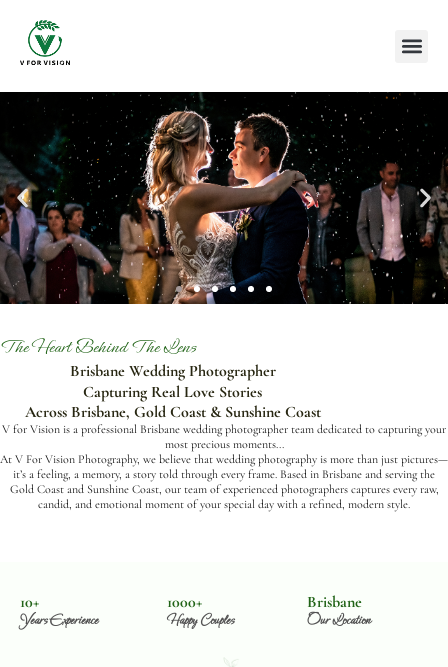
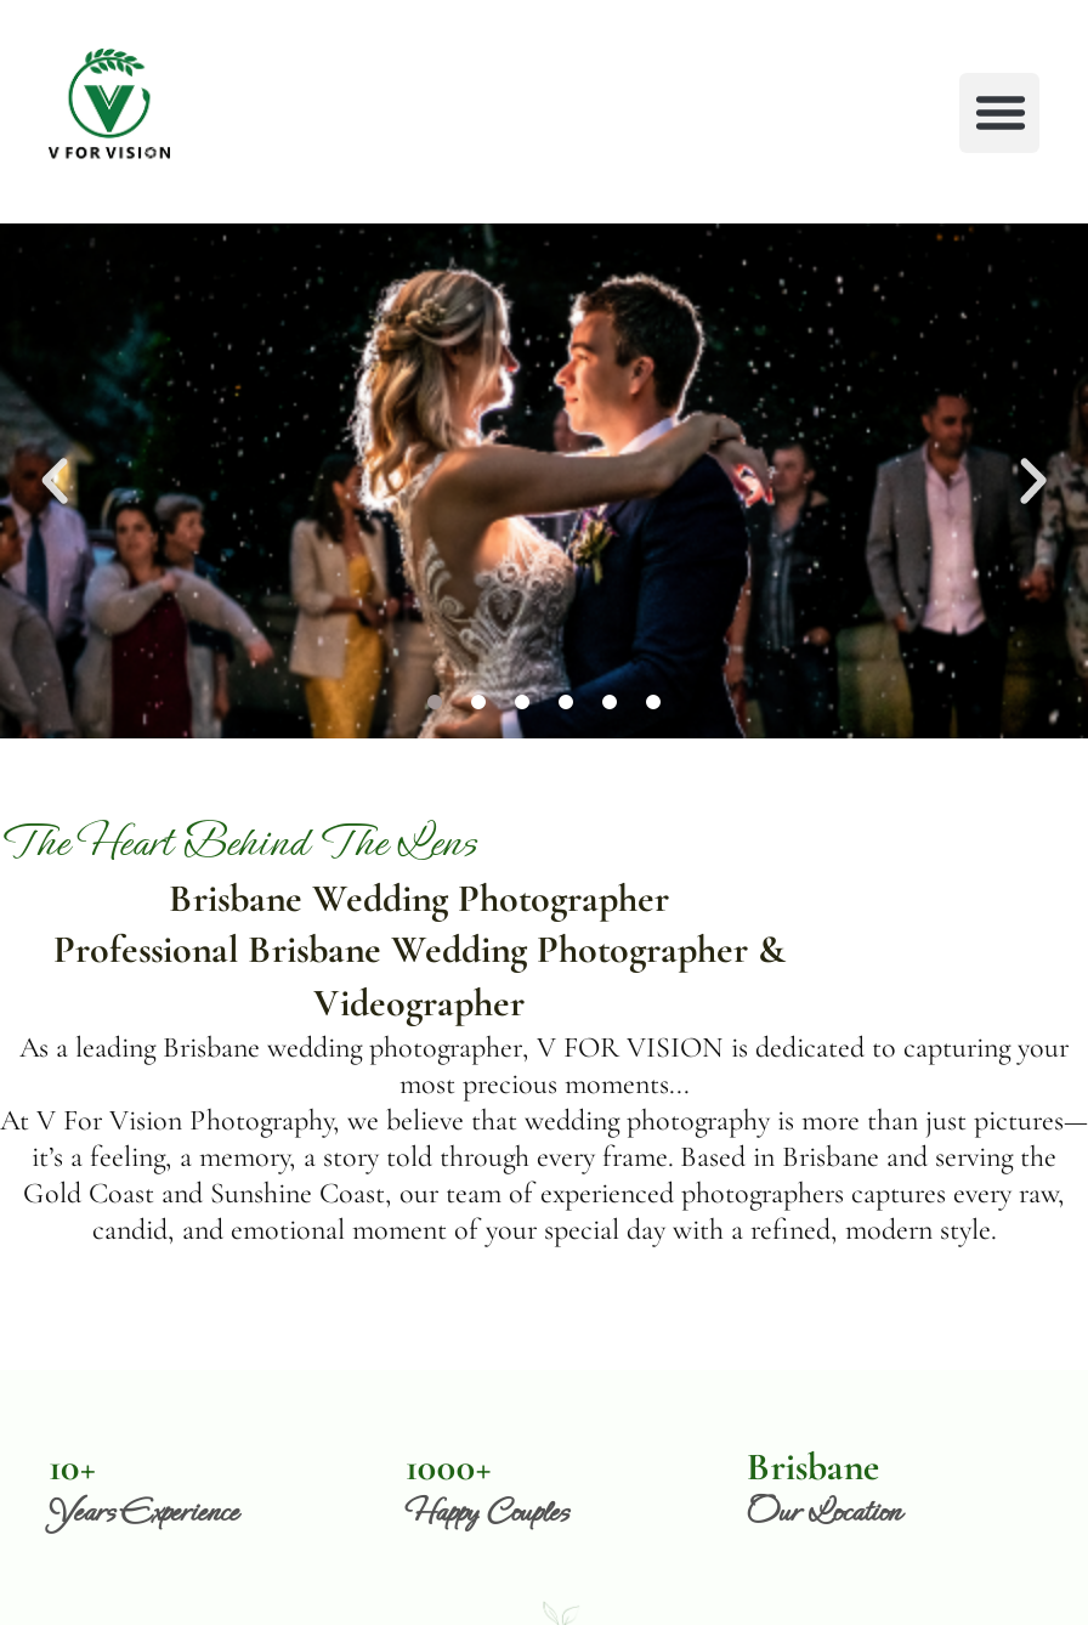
- Capturing Real Love Stories
- Across Brisbane, Gold Coast & Sunshine Coast
- V for Vision is a professional Brisbane wedding photographer team dedicated to capturing your
+ Professional Brisbane Wedding Photographer &
+ Videographer
+ As a leading Brisbane wedding photographer, V FOR VISION is dedicated to capturing your
